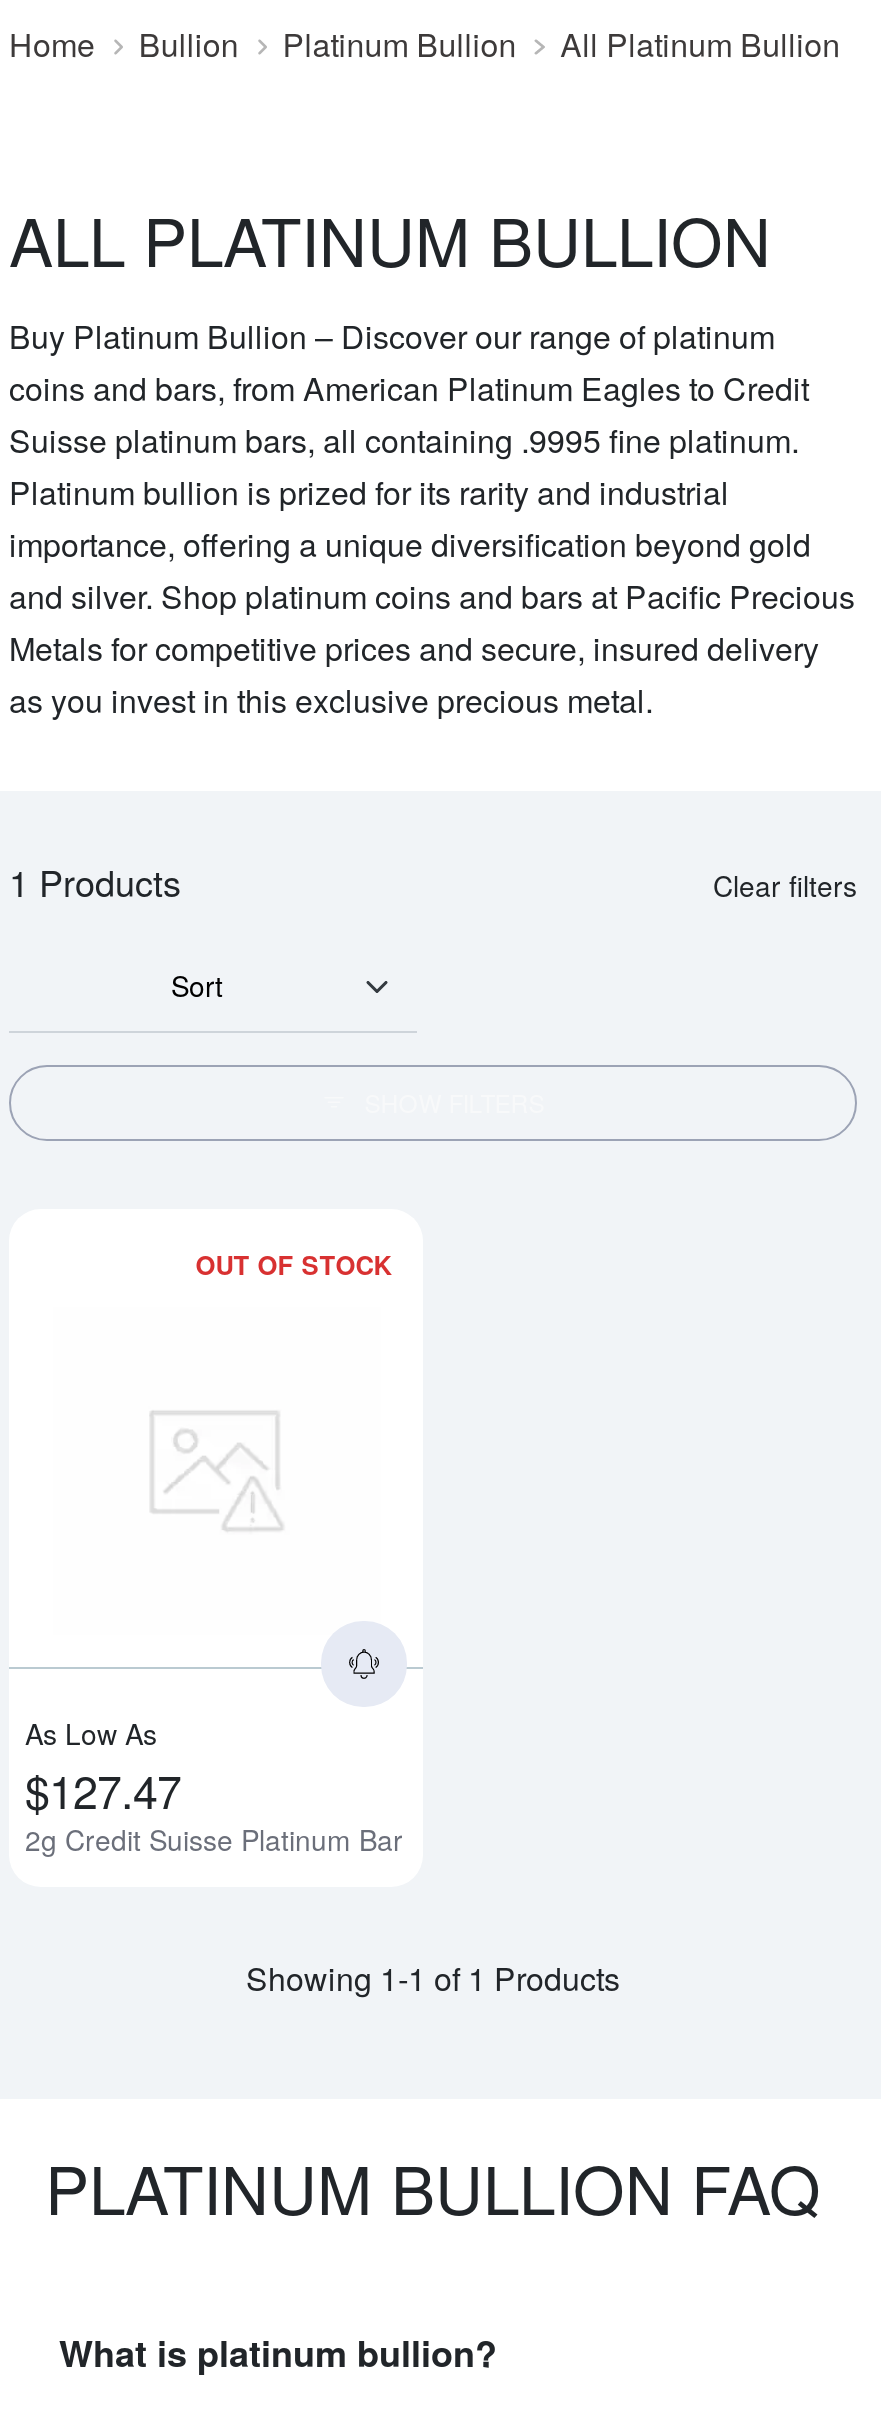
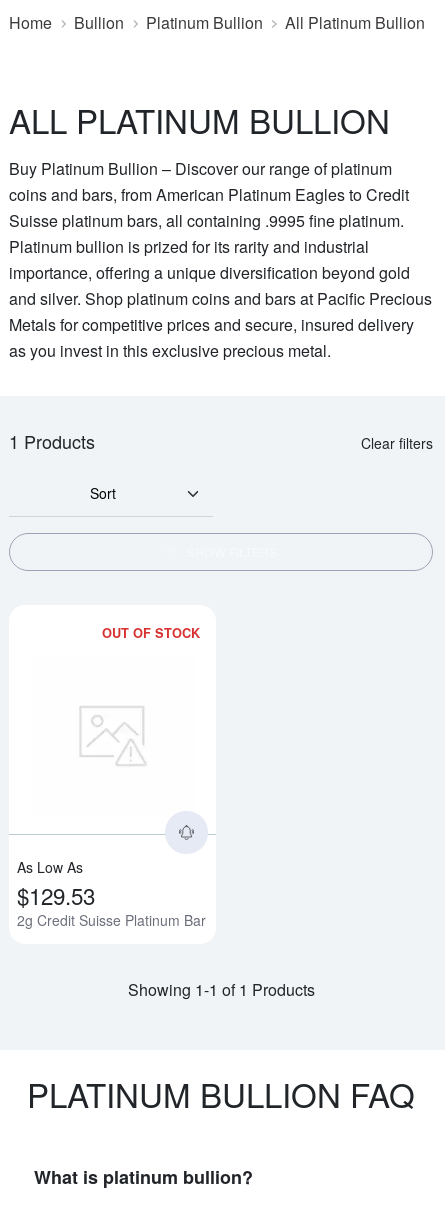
- $127.47
+ $129.53
